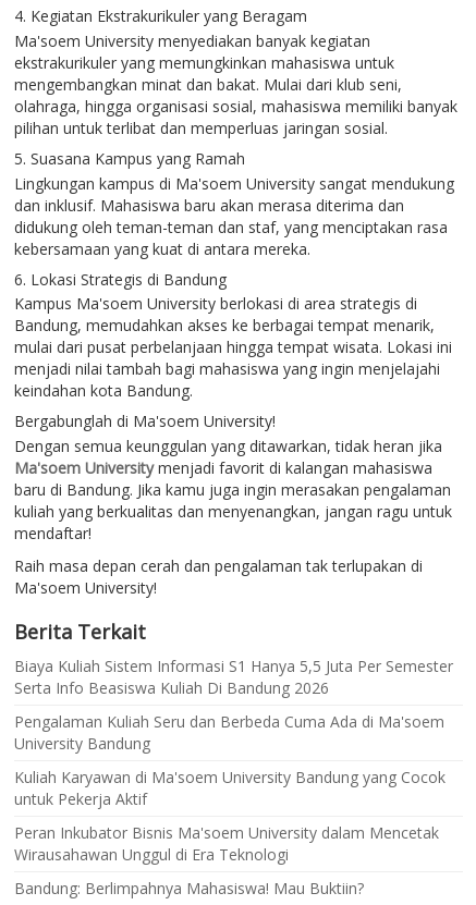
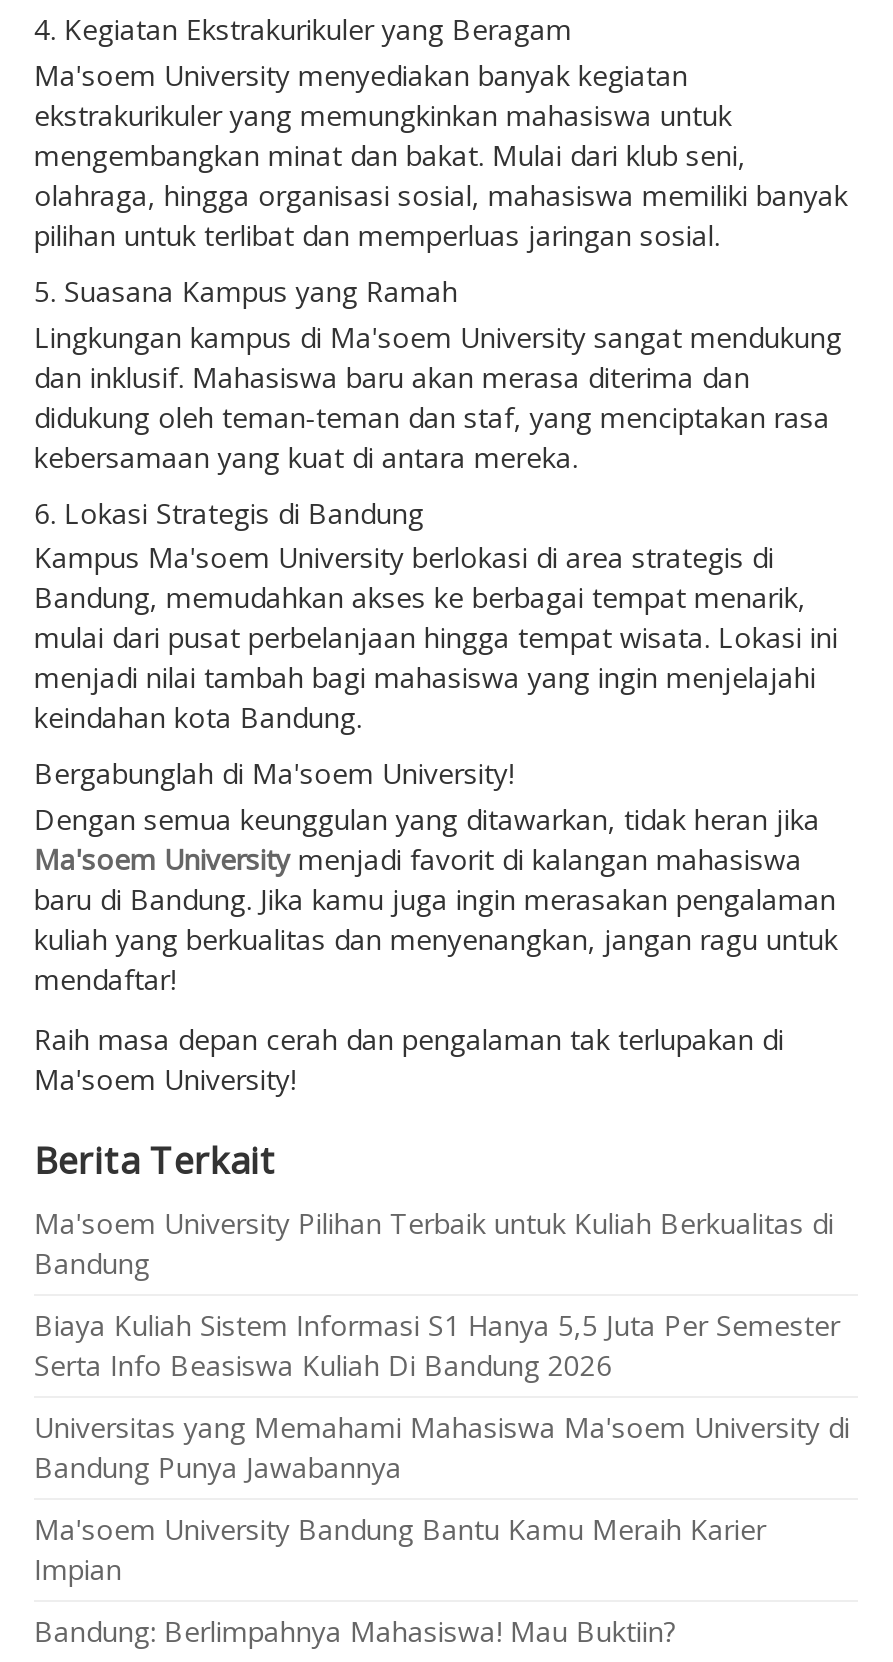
+ Ma'soem University Pilihan Terbaik untuk Kuliah Berkualitas di
+ Bandung

moved down: Biaya Kuliah Sistem Informasi S1 Hanya 5,5 Juta Per Semester | Serta Info Beasiswa Kuliah Di Bandung 2026

- Pengalaman Kuliah Seru dan Berbeda Cuma Ada di Ma'soem
- University Bandung
- Kuliah Karyawan di Ma'soem University Bandung yang Cocok
- untuk Pekerja Aktif
- Peran Inkubator Bisnis Ma'soem University dalam Mencetak
- Wirausahawan Unggul di Era Teknologi
+ Universitas yang Memahami Mahasiswa Ma'soem University di
+ Bandung Punya Jawabannya
+ Ma'soem University Bandung Bantu Kamu Meraih Karier
+ Impian
